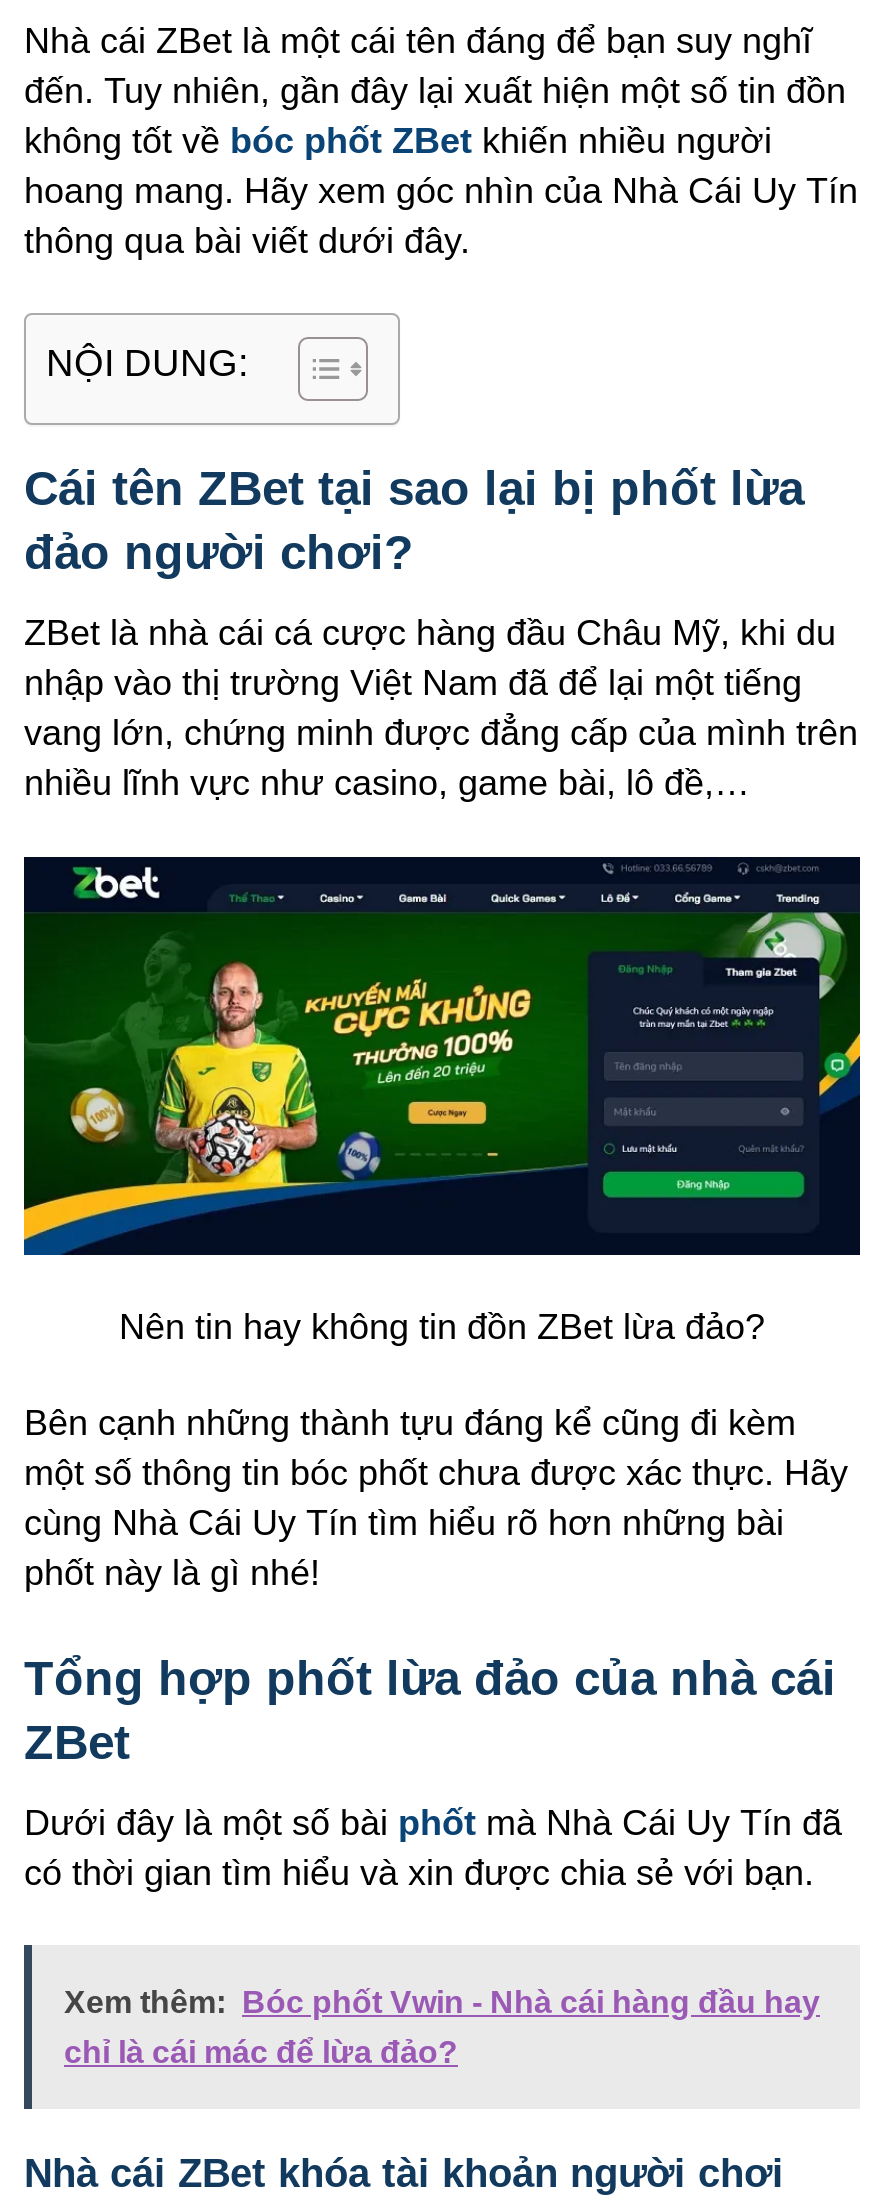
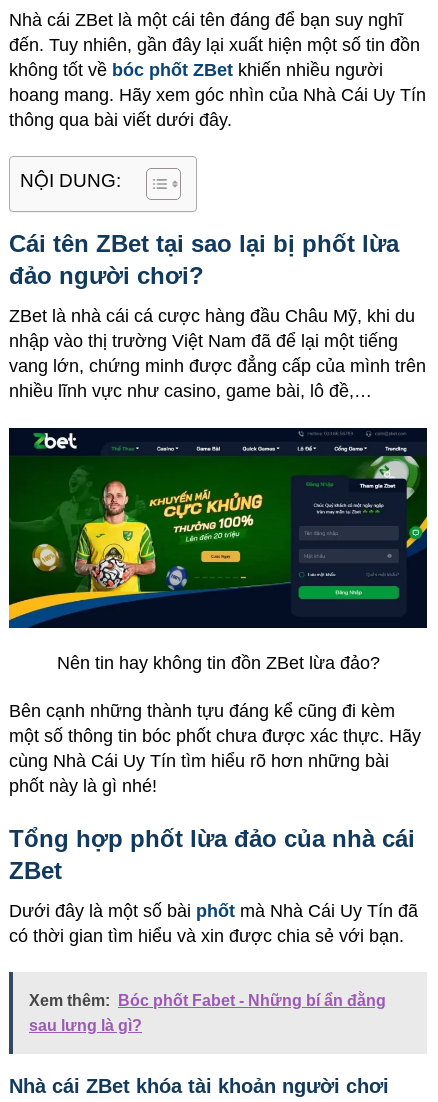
- Xem thêm: Bóc phốt Vwin - Nhà cái hàng đầu hay
+ Xem thêm: Bóc phốt Fabet - Những bí ẩn đằng

- chỉ là cái mác để lừa đảo?
+ sau lưng là gì?
